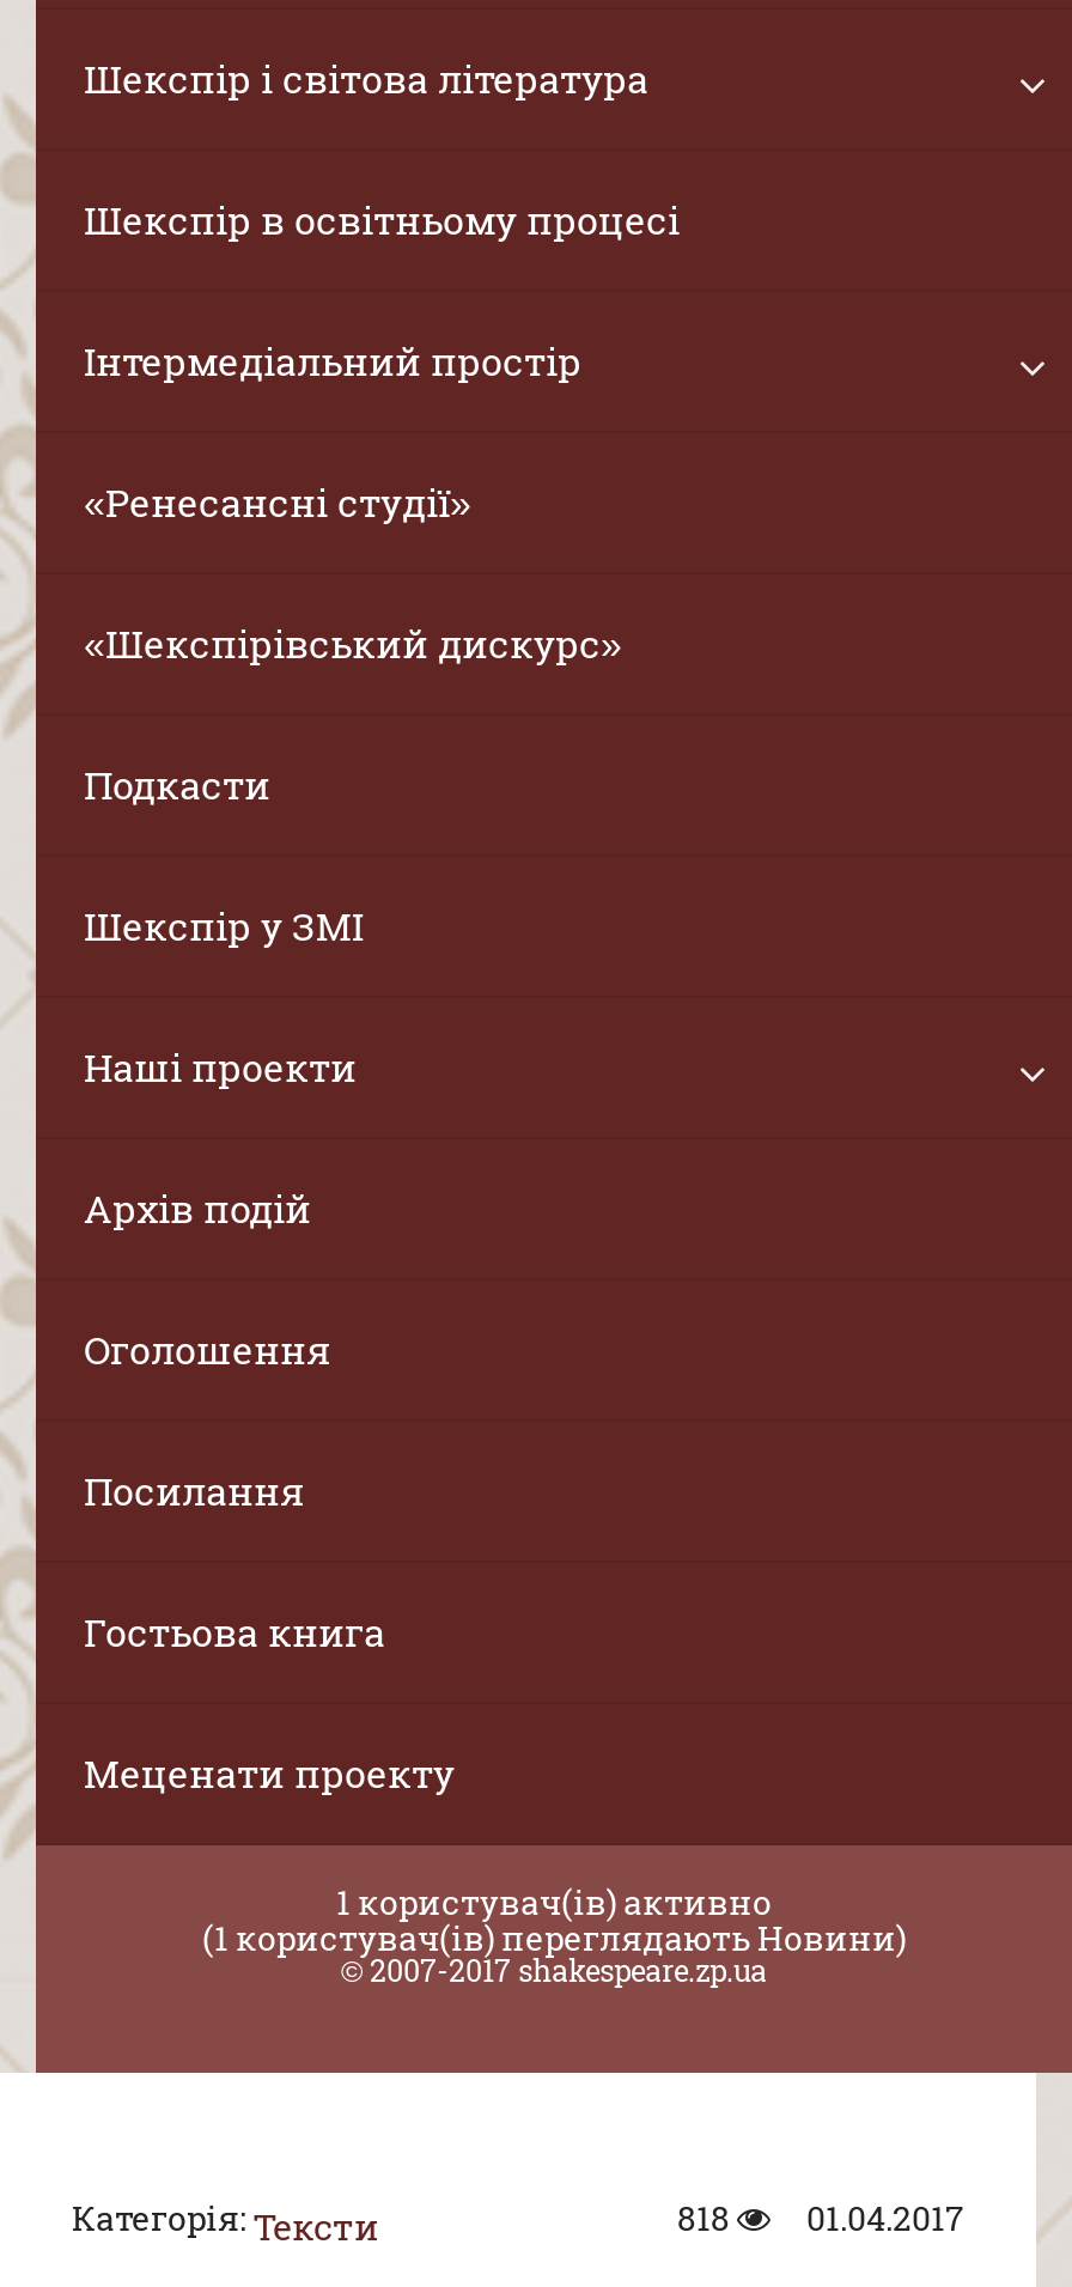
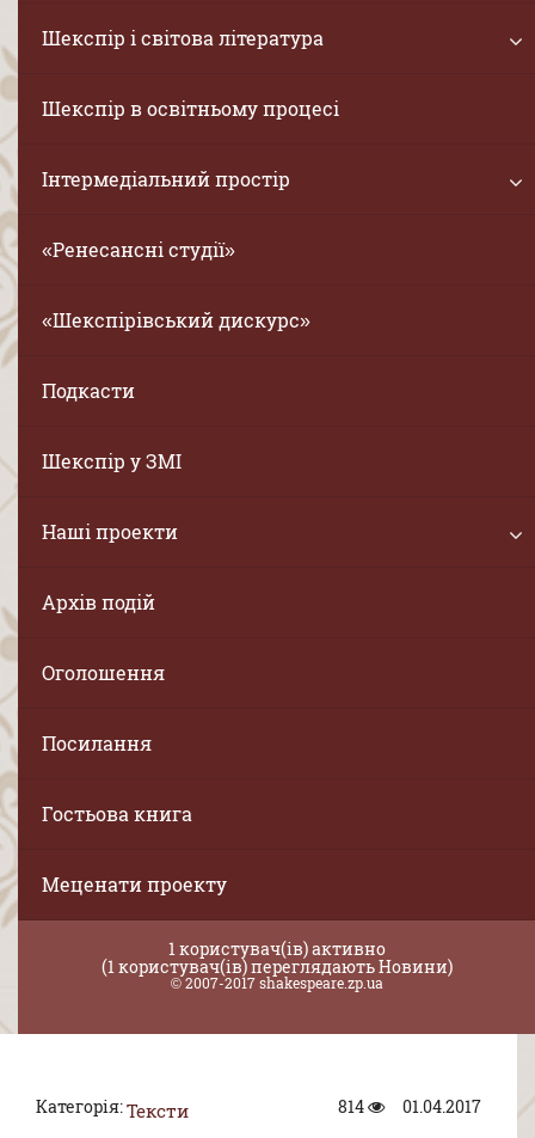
- 818 01.04.2017
+ 814 01.04.2017
